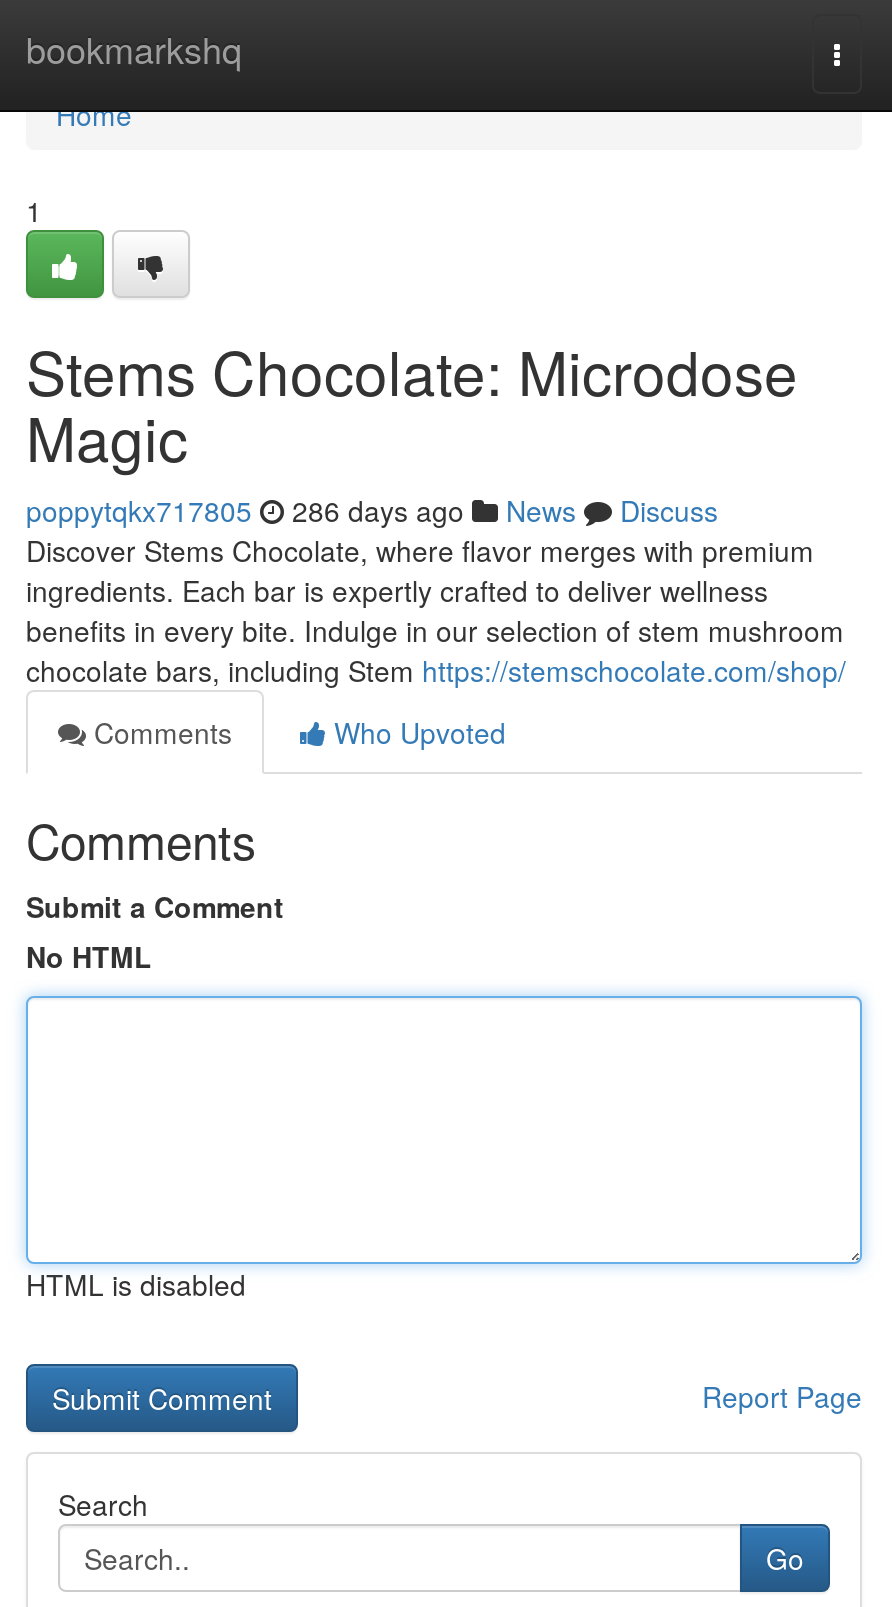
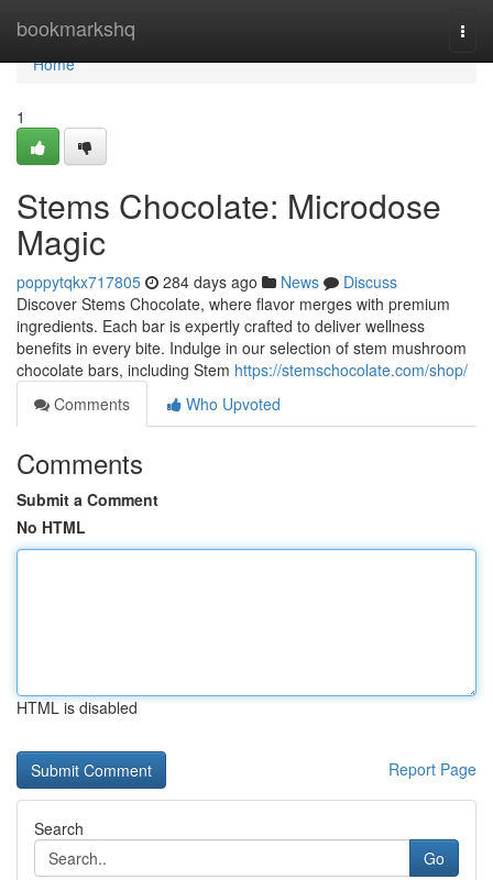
- poppytqkx717805 286 days ago News Discuss
+ poppytqkx717805 284 days ago News Discuss
